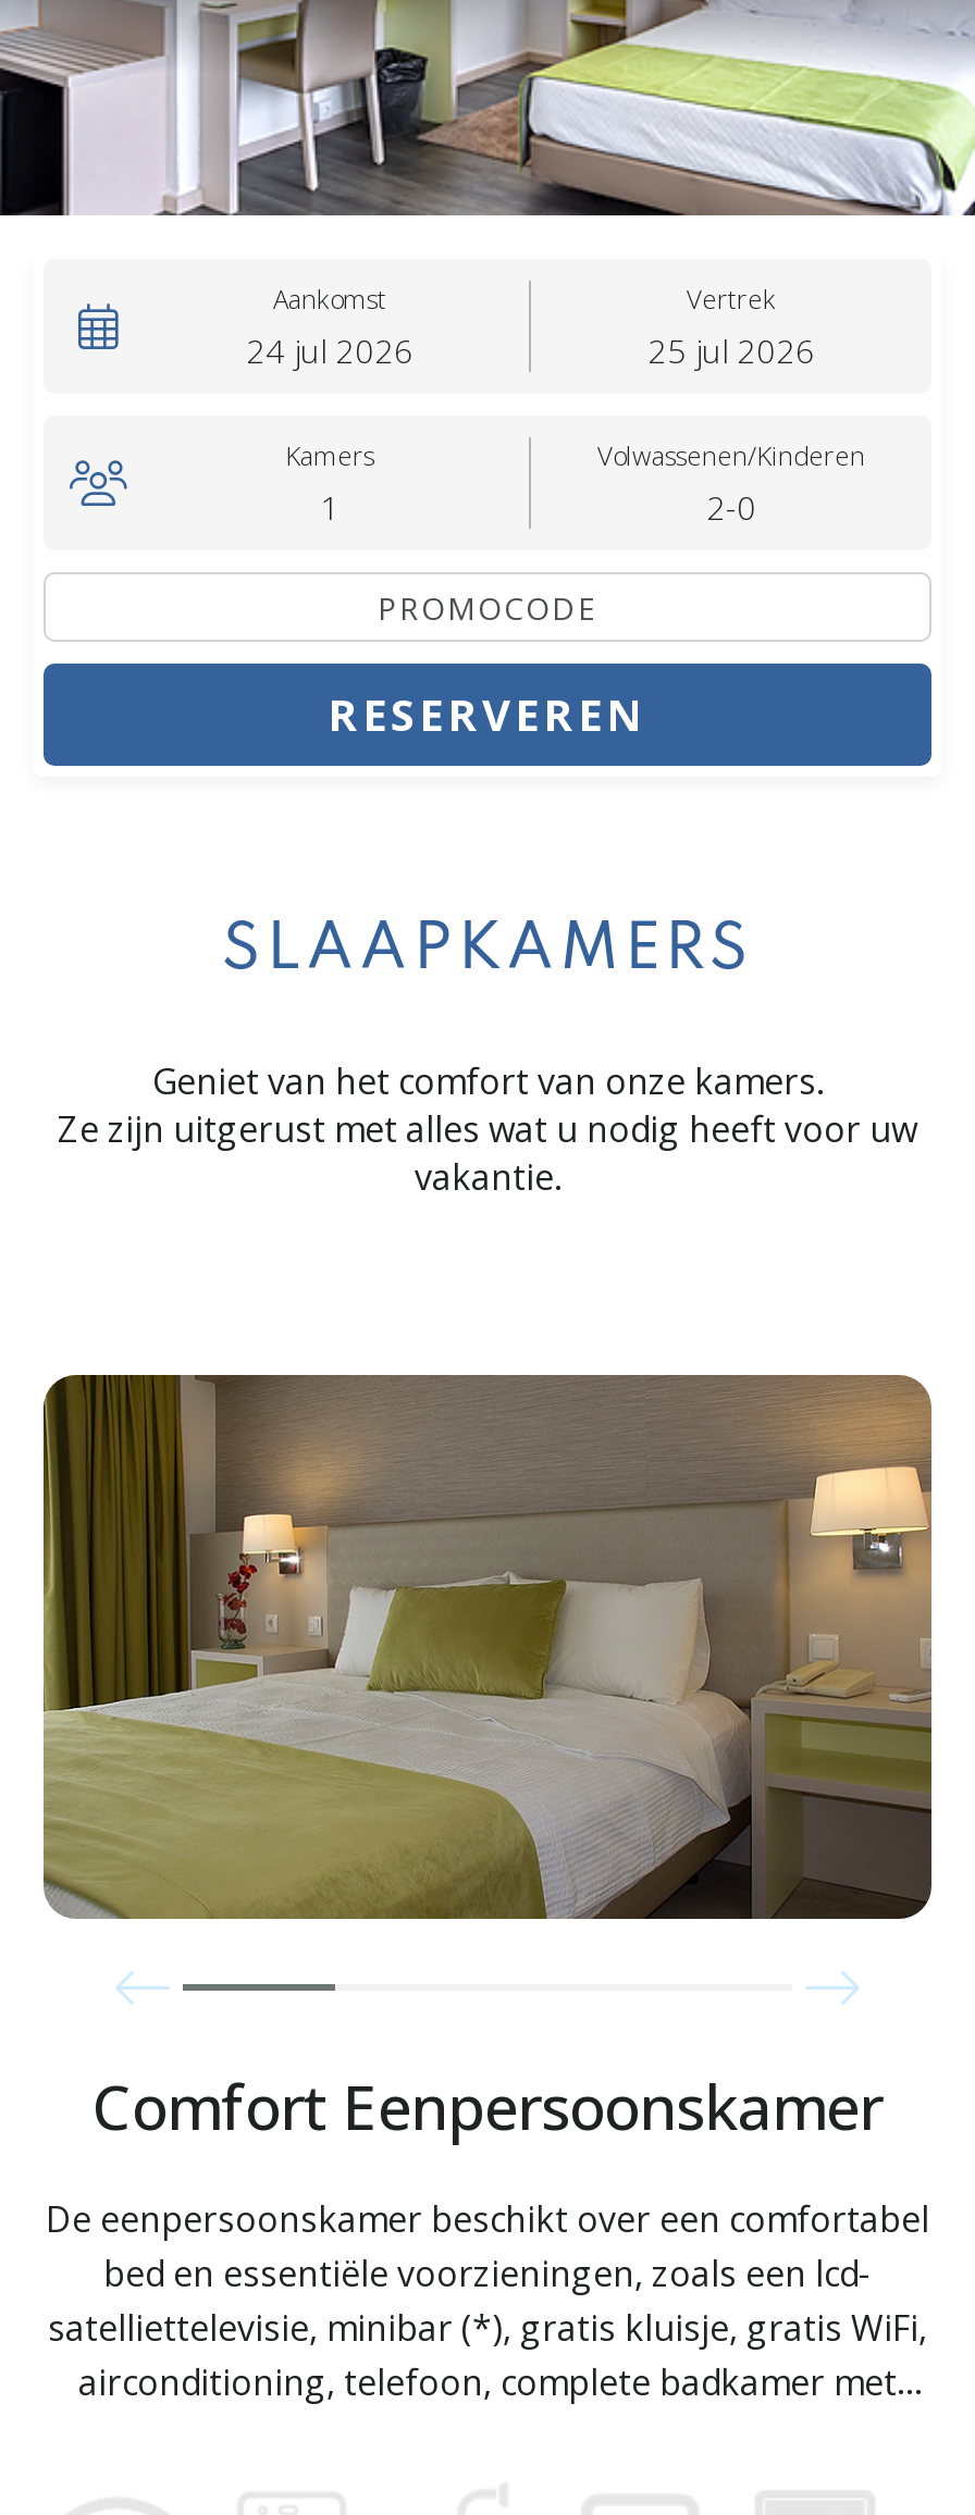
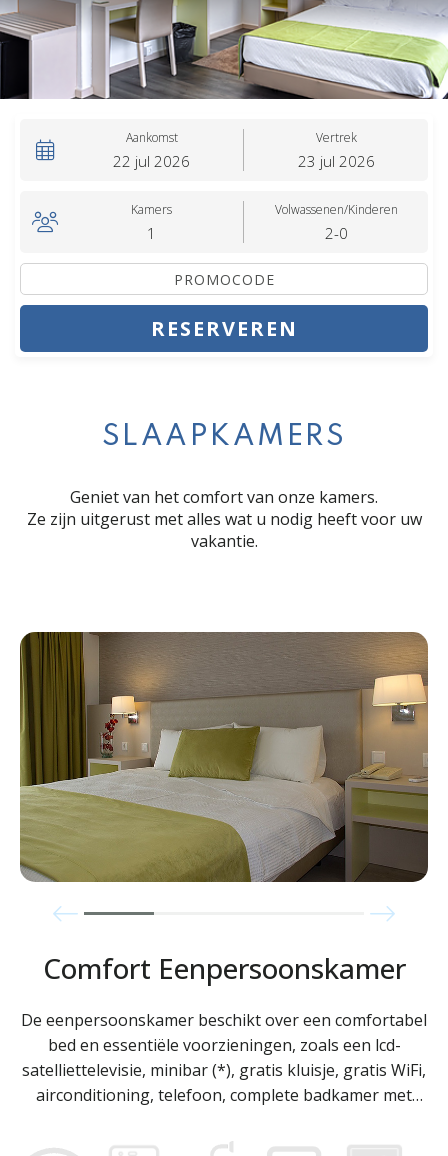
- 24 jul 2026
+ 22 jul 2026

- 25 jul 2026
+ 23 jul 2026
